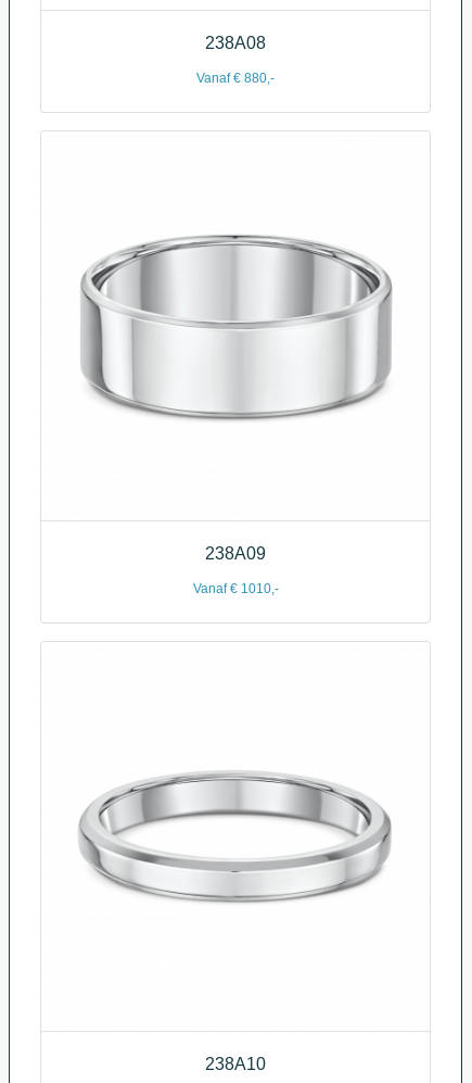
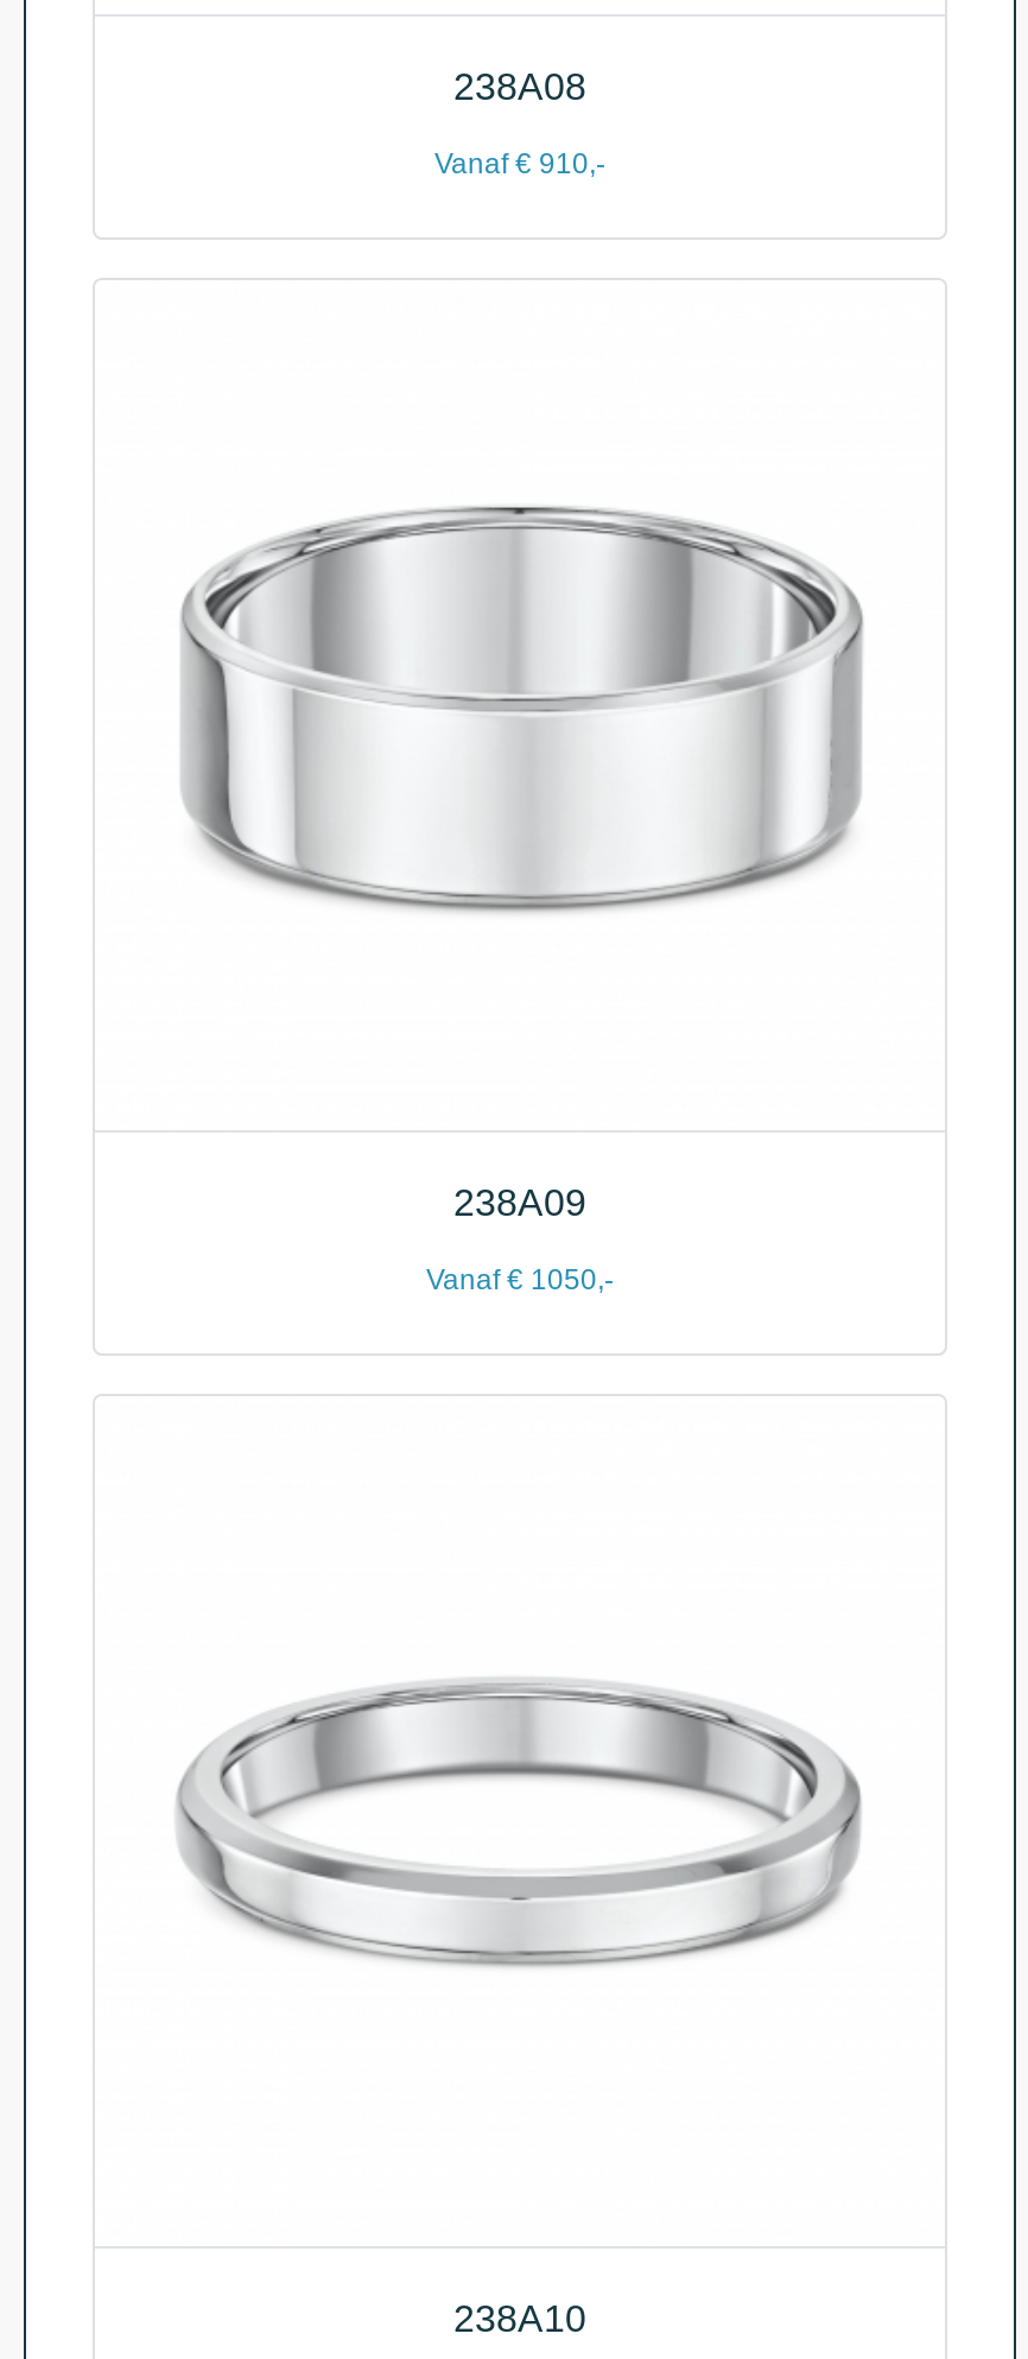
- Vanaf € 880,-
+ Vanaf € 910,-

- Vanaf € 1010,-
+ Vanaf € 1050,-
